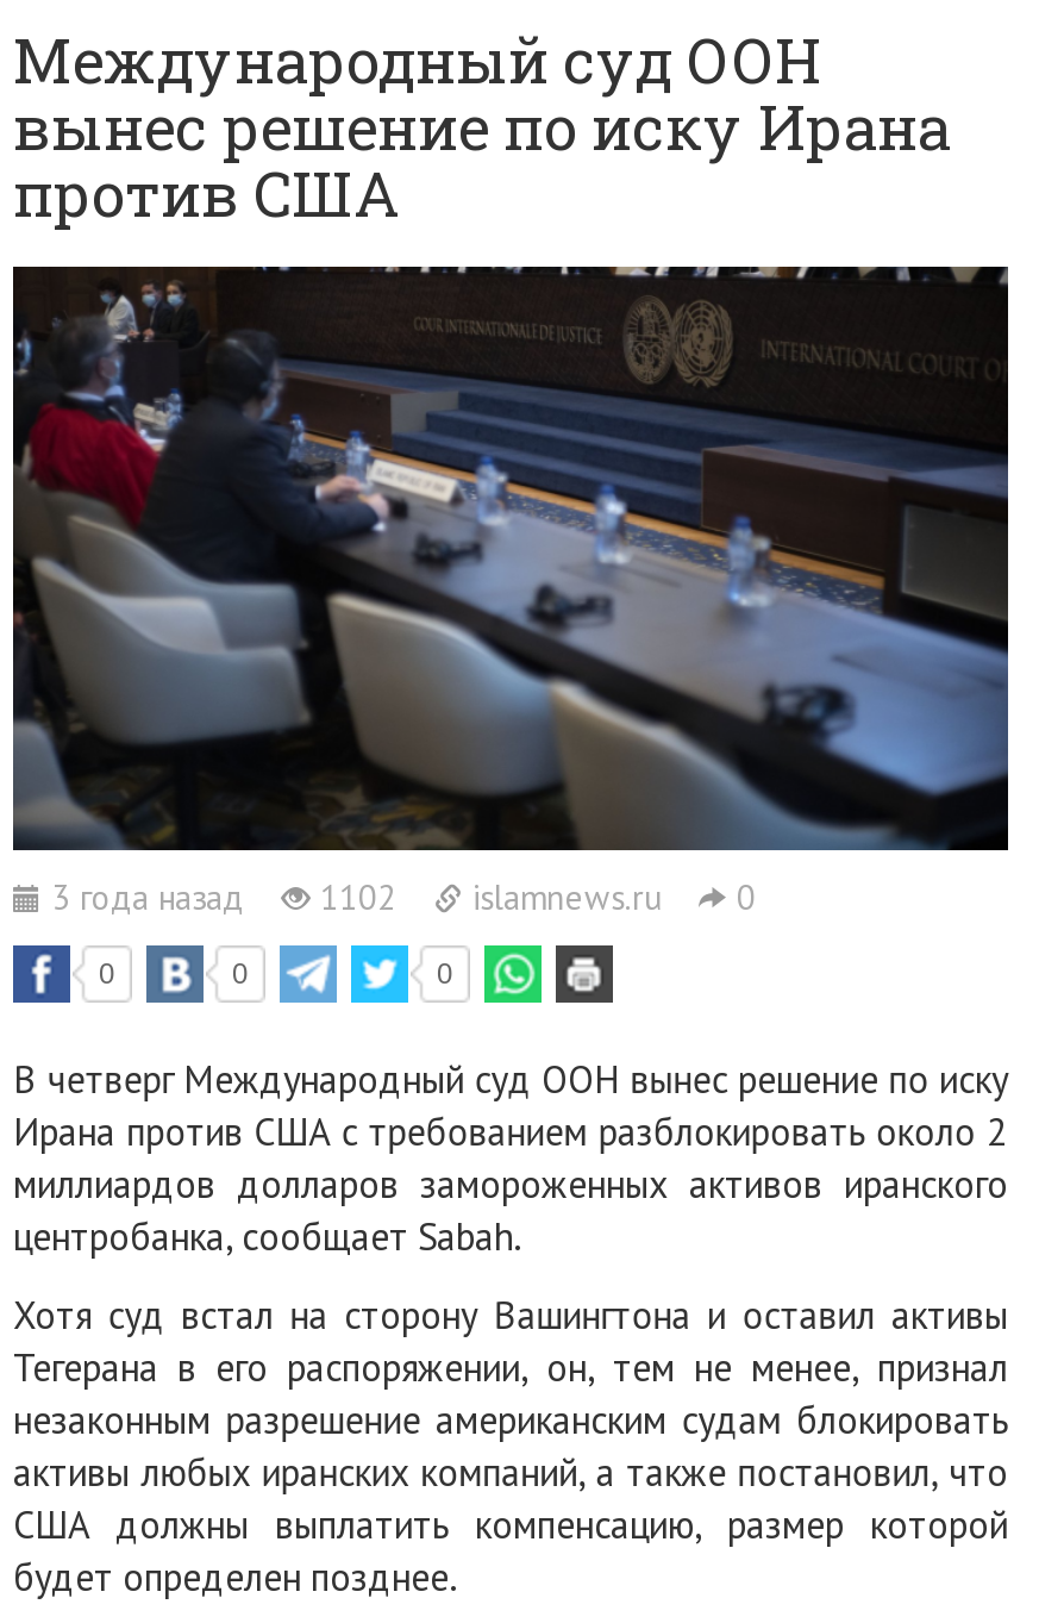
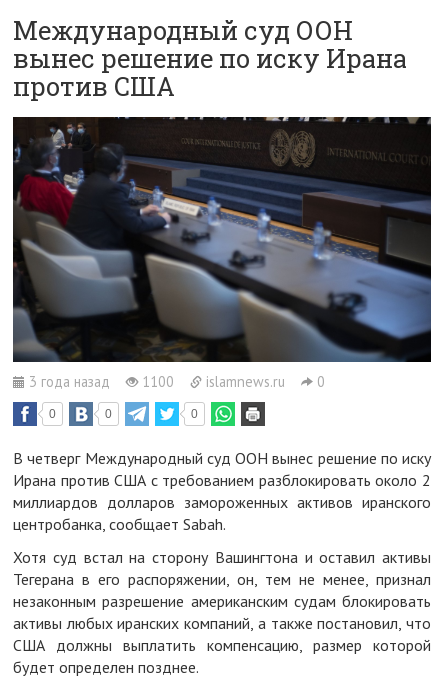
- 1102
+ 1100
